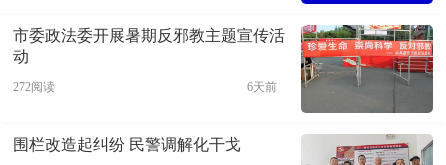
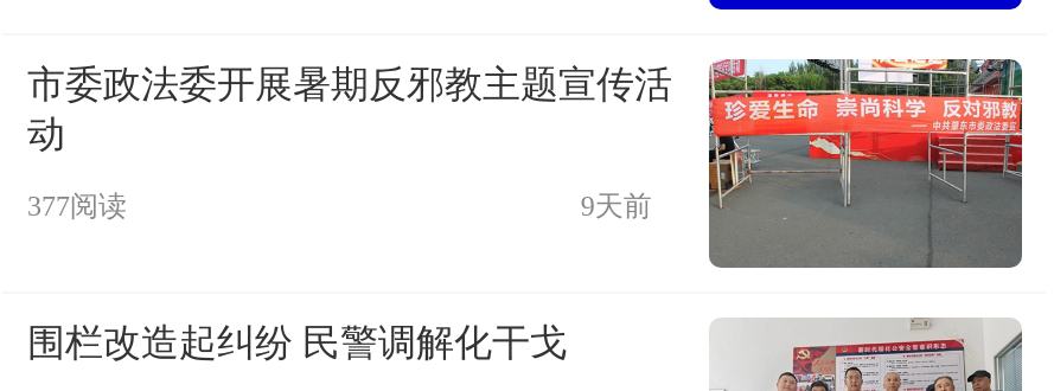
- 272阅读
+ 377阅读

- 6天前
+ 9天前
